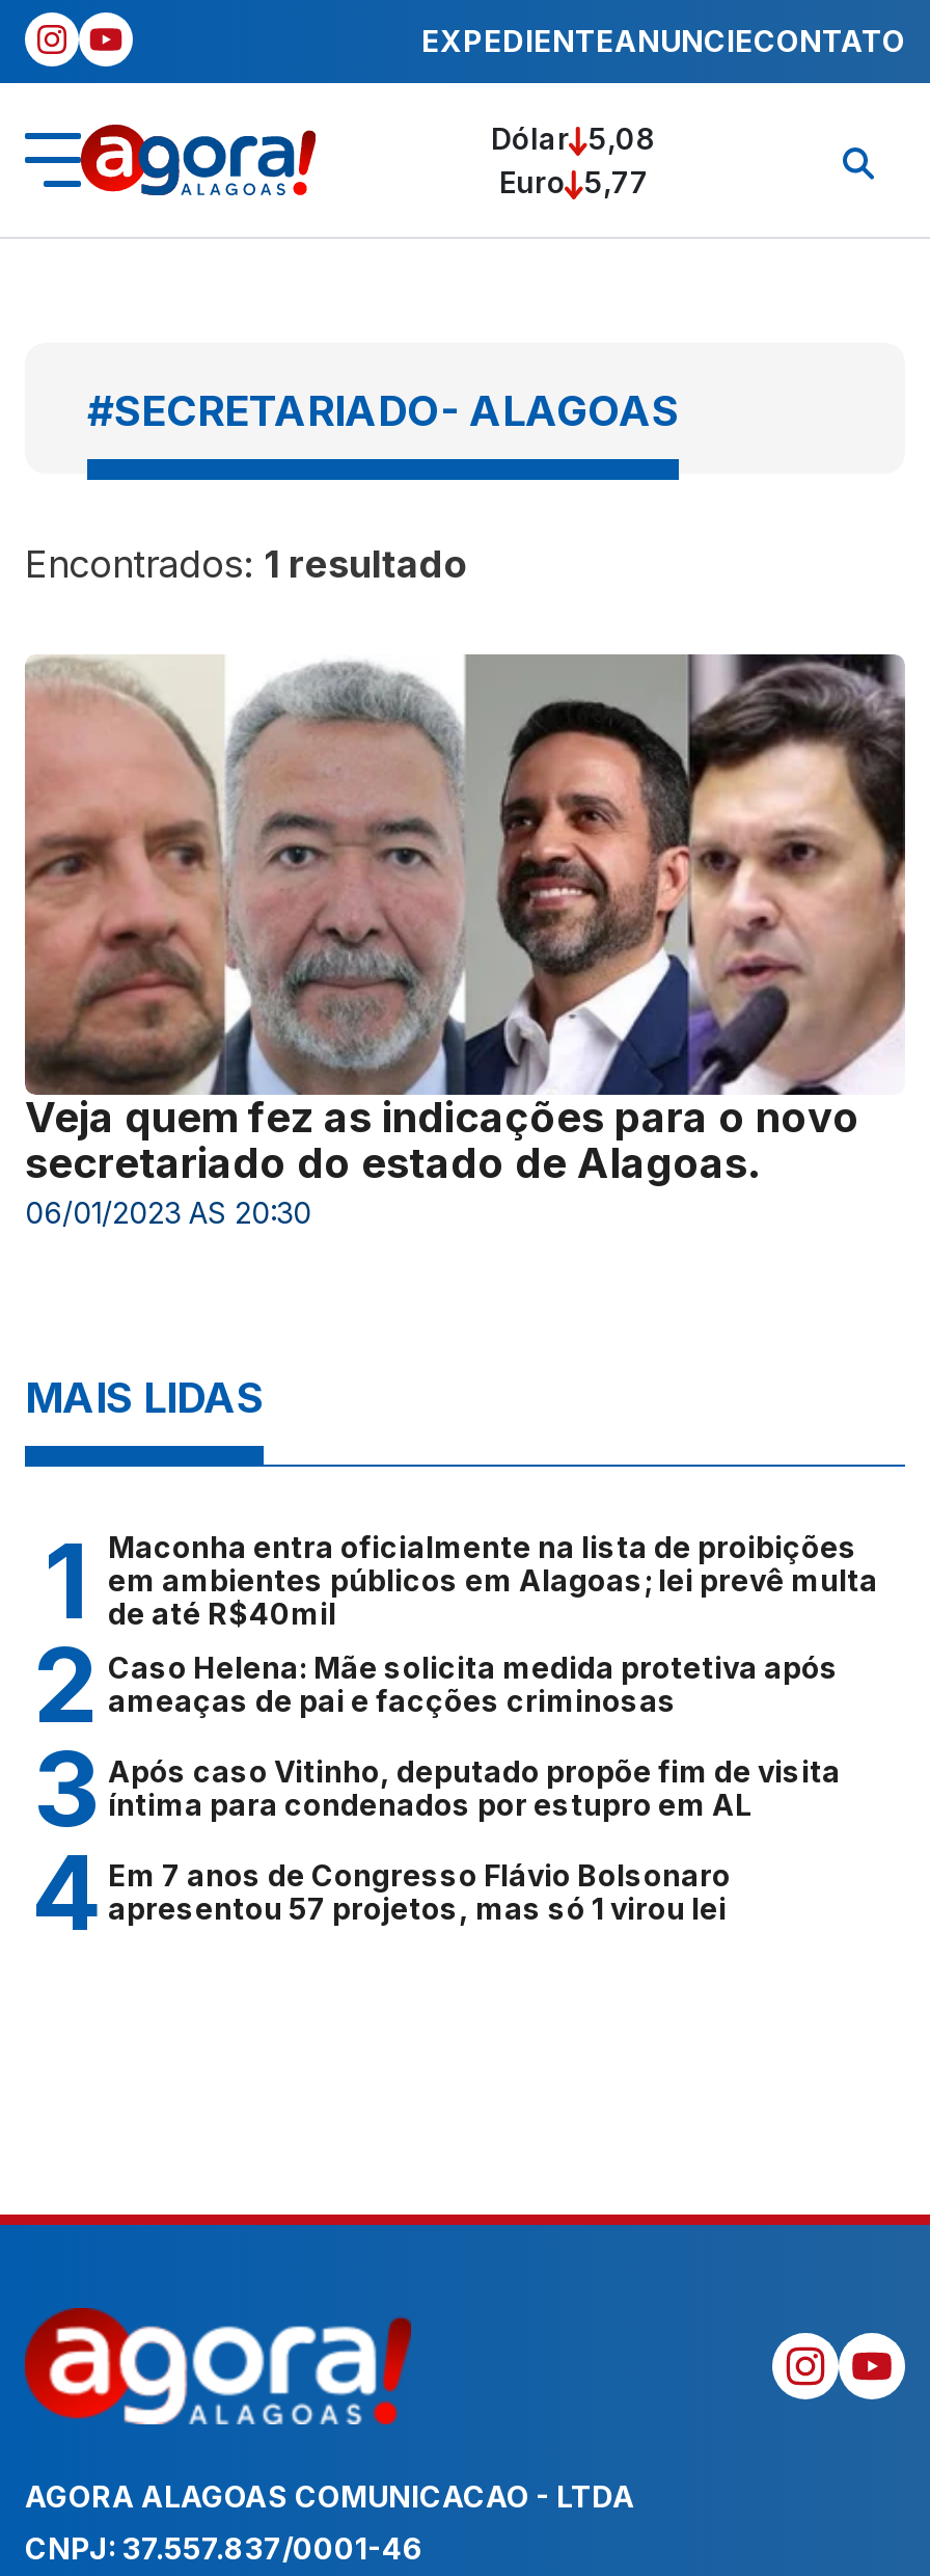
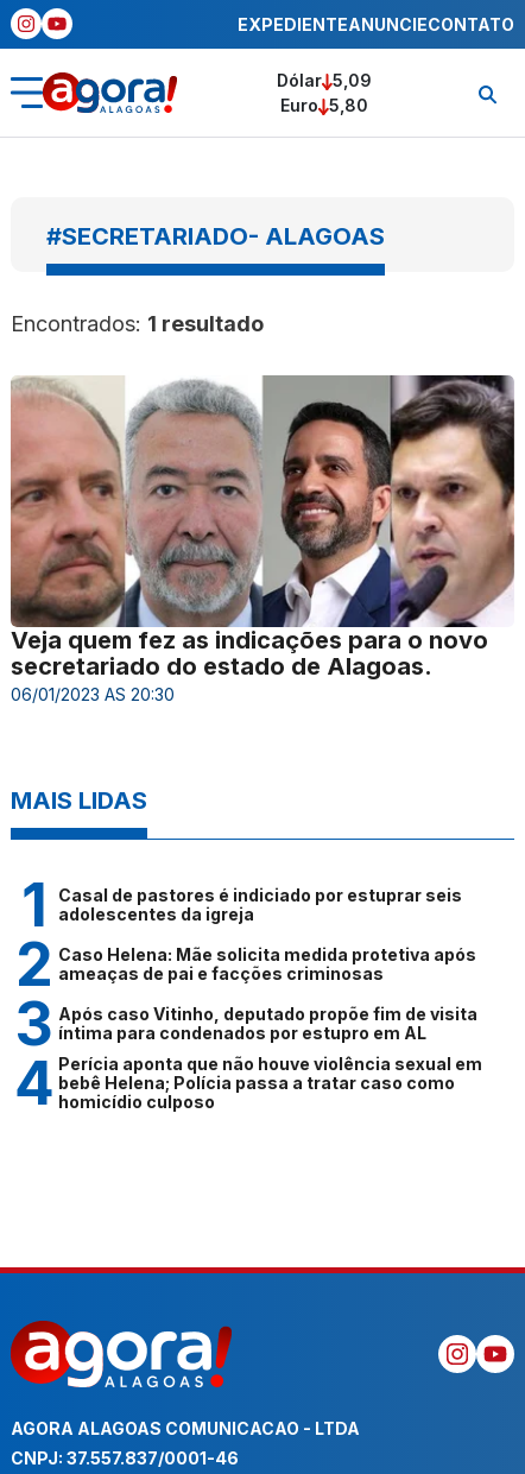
- Dólar 5,08
+ Dólar 5,09

- Euro 5,77
+ Euro 5,80

- Maconha entra oficialmente na lista de proibições
- em ambientes públicos em Alagoas; lei prevê multa
- de até R$40mil
+ Casal de pastores é indiciado por estuprar seis
+ adolescentes da igreja

- Em 7 anos de Congresso Flávio Bolsonaro
- apresentou 57 projetos, mas só 1 virou lei
+ Perícia aponta que não houve violência sexual em
+ bebê Helena; Polícia passa a tratar caso como
+ homicídio culposo
